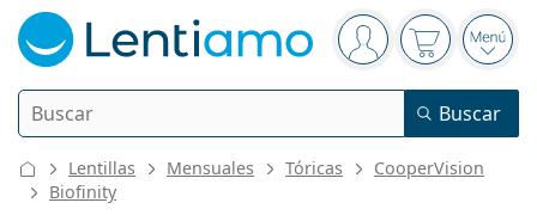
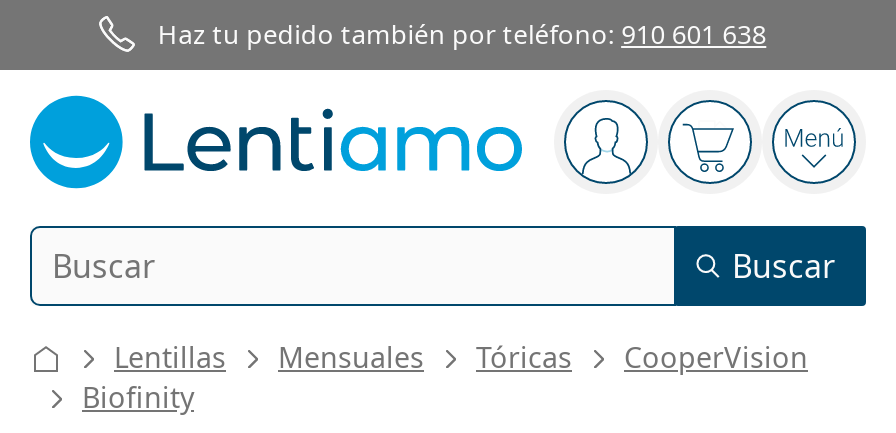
+ Haz tu pedido también por teléfono: 910 601 638
